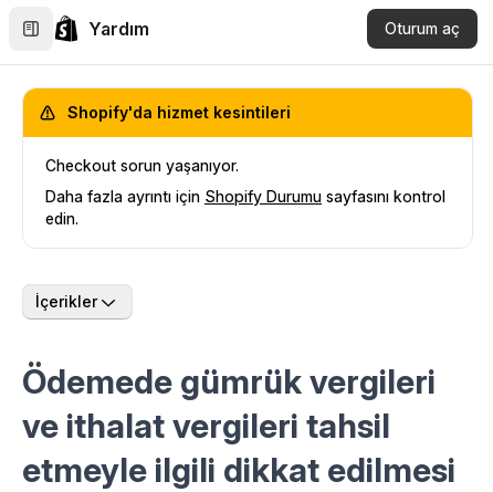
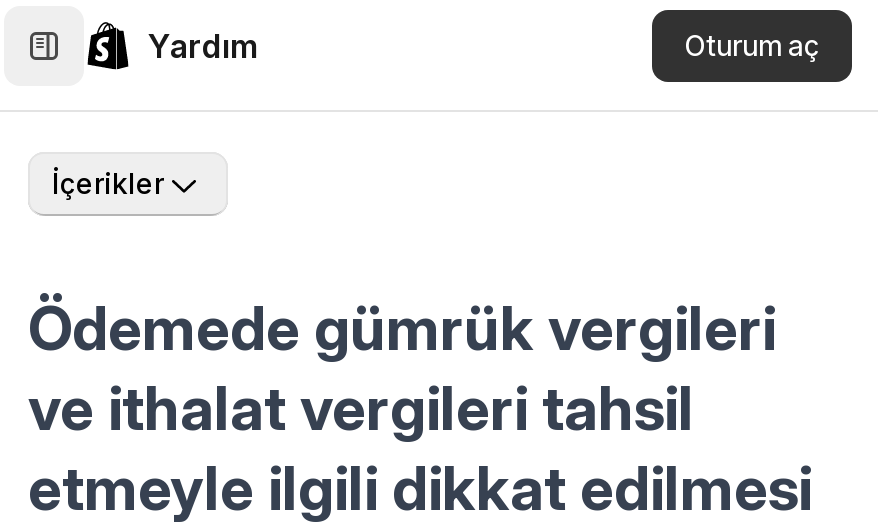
- Shopify'da hizmet kesintileri
- Checkout sorun yaşanıyor.
- Daha fazla ayrıntı için Shopify Durumu sayfasını kontrol
- edin.
